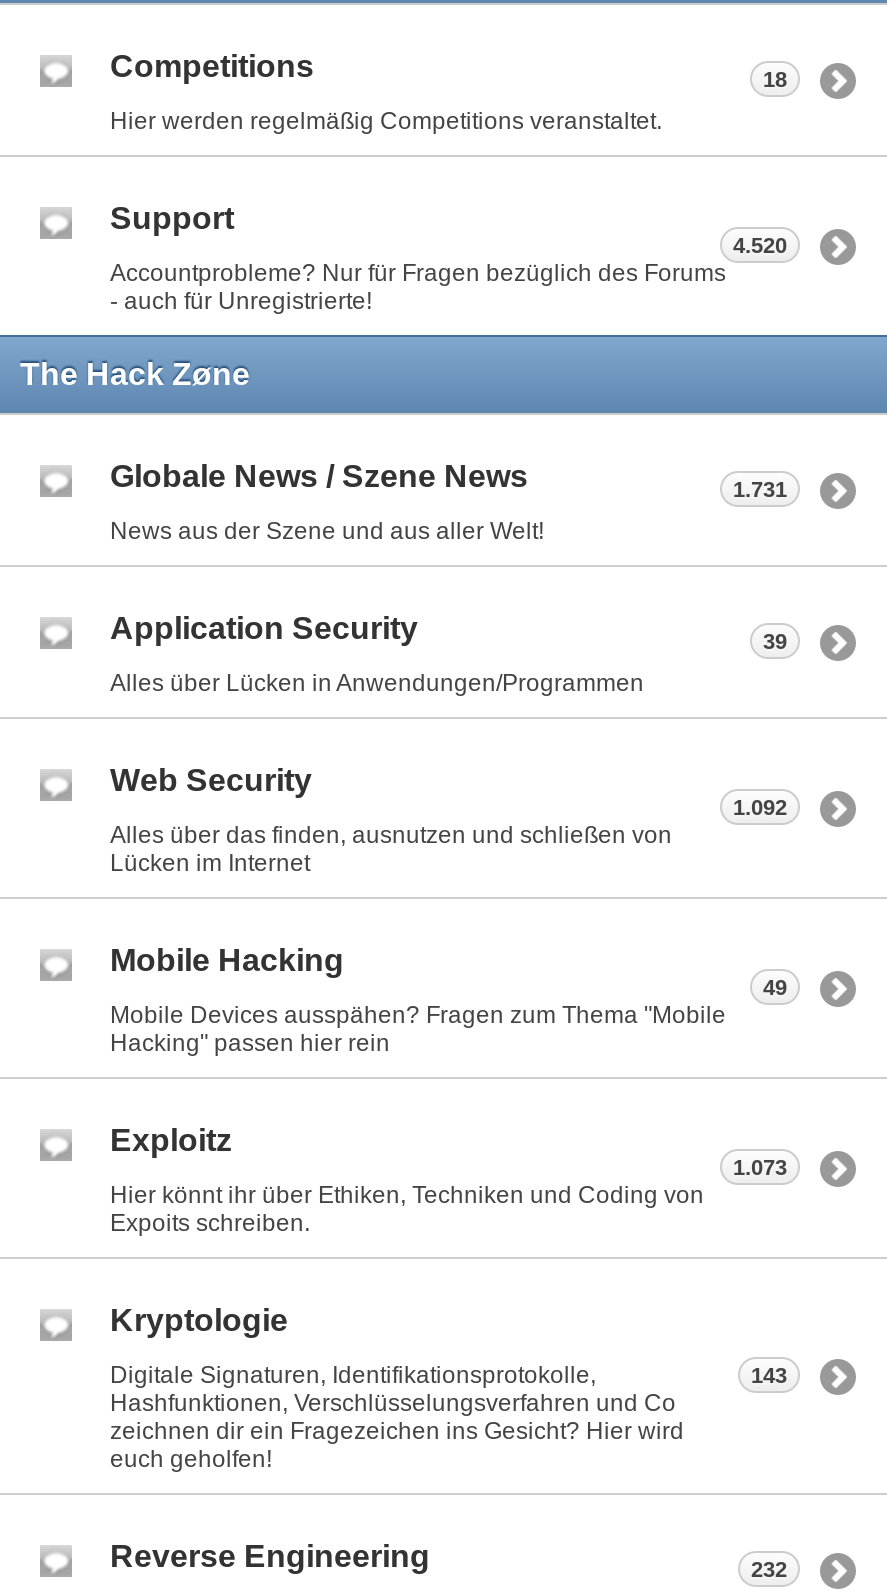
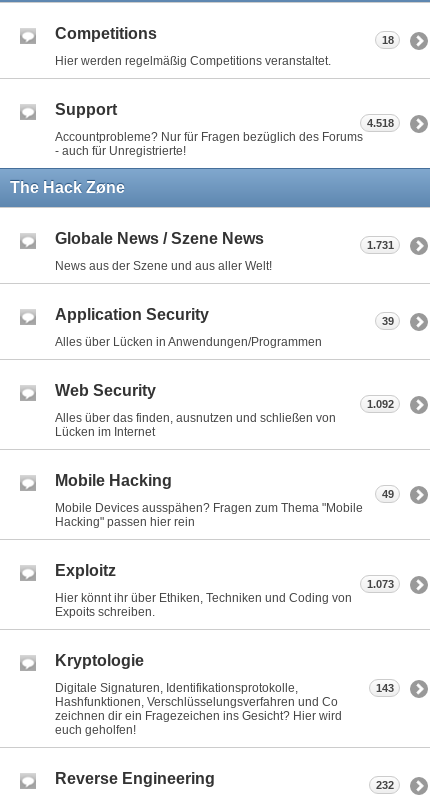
- 4.520
+ 4.518
